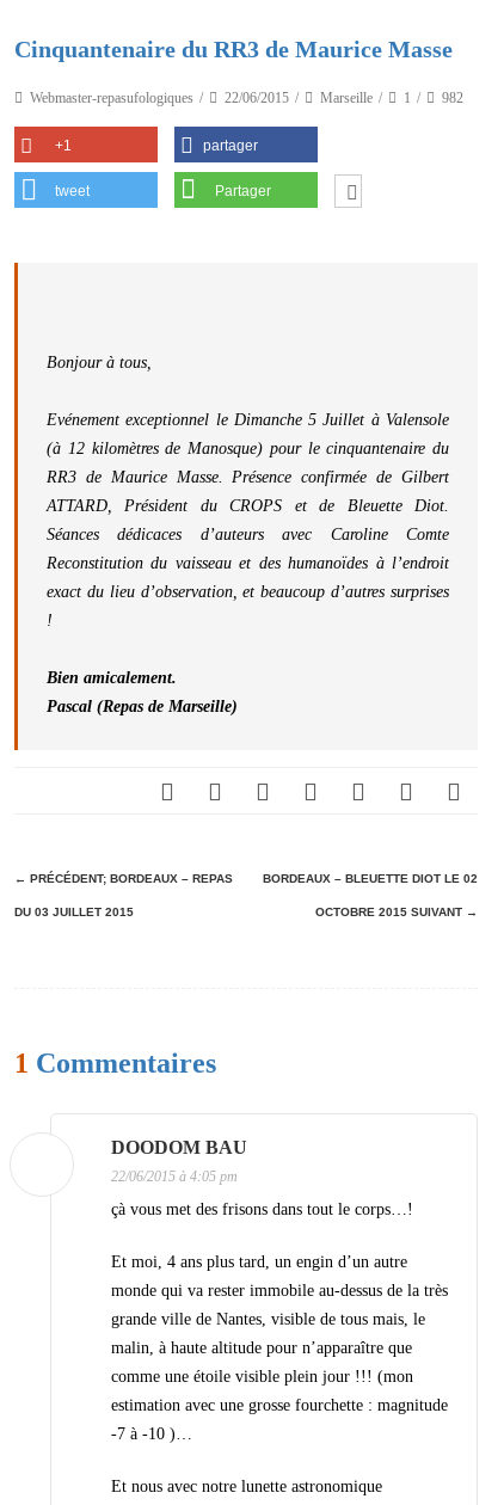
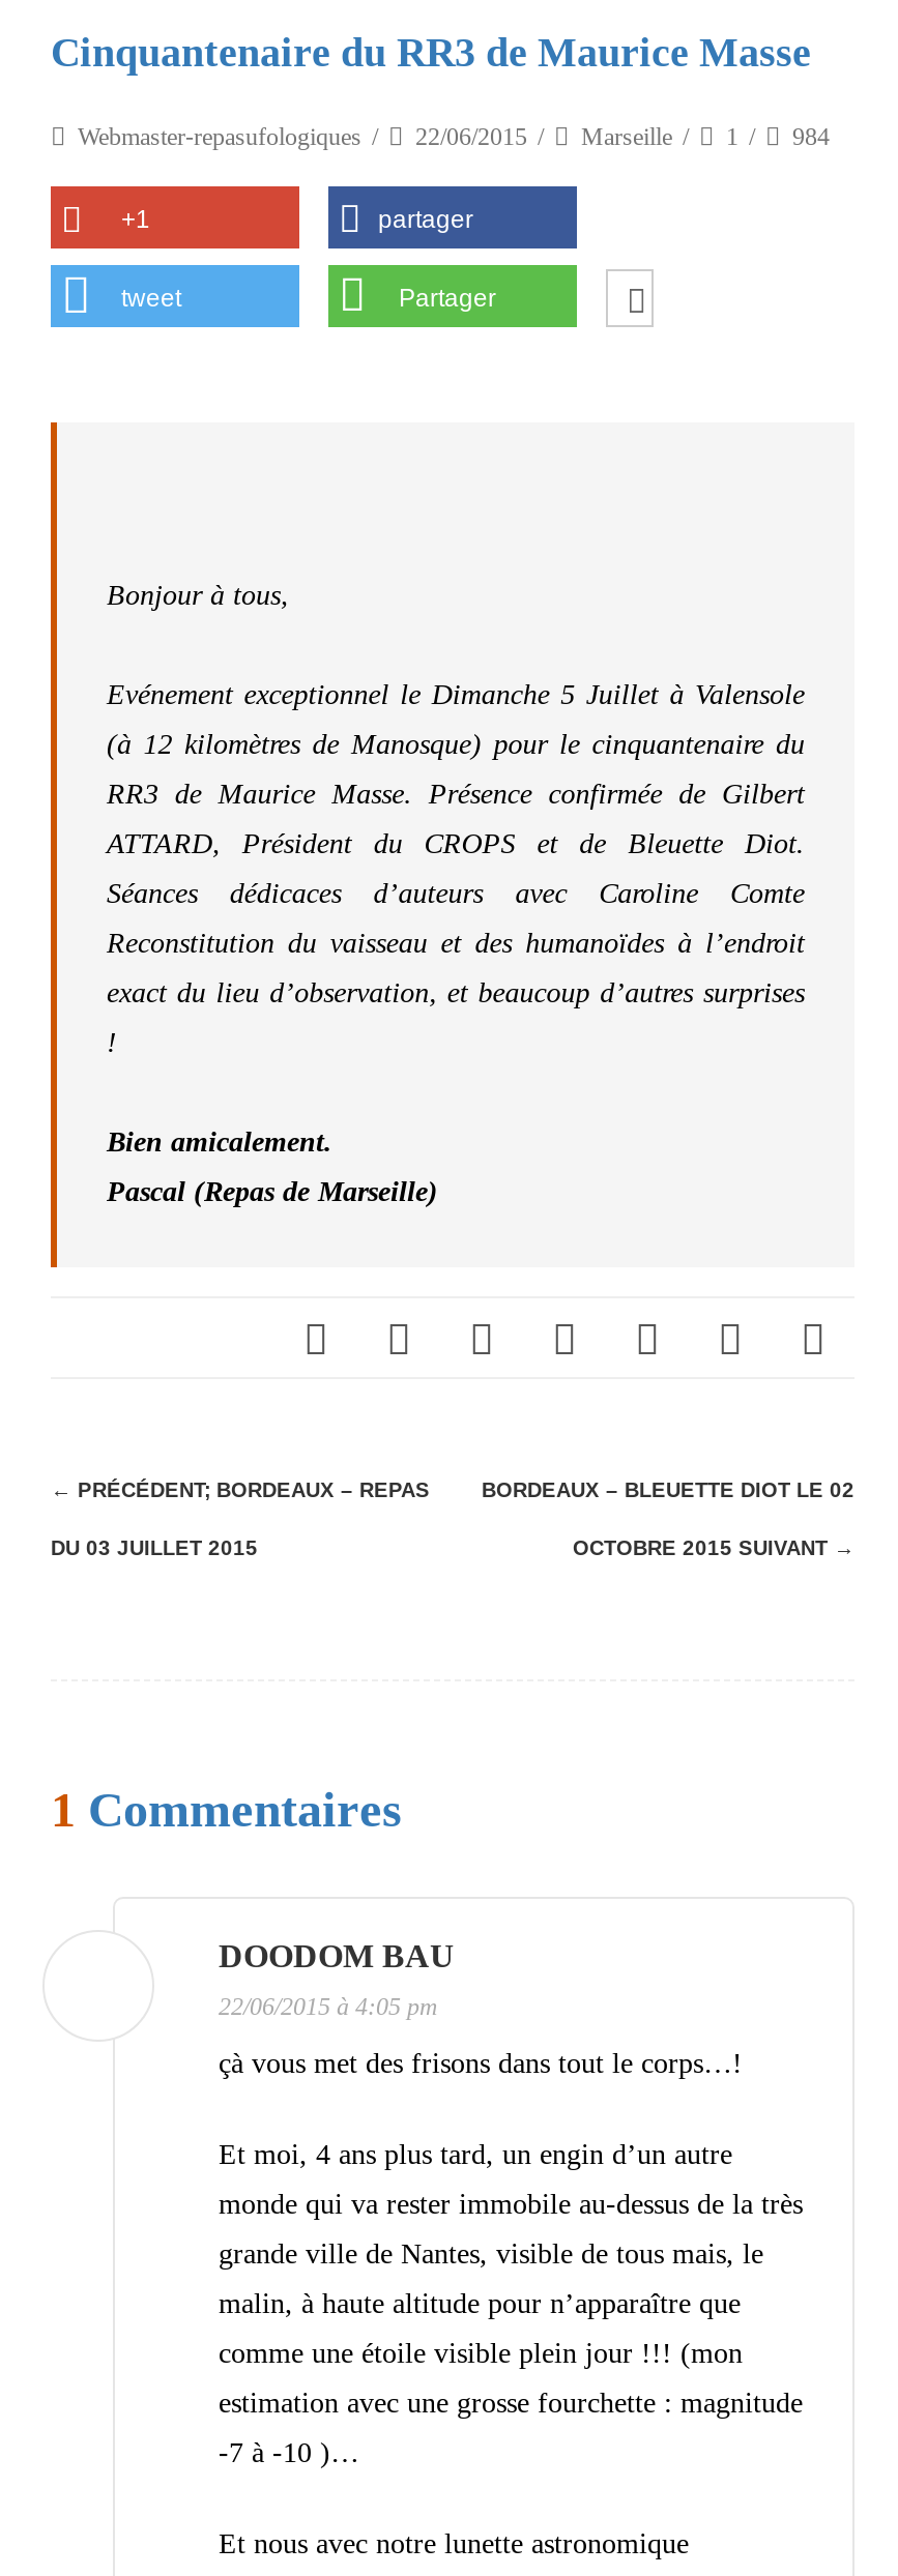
- Webmaster-repasufologiques 22/06/2015 Marseille 1 982
+ Webmaster-repasufologiques 22/06/2015 Marseille 1 984
